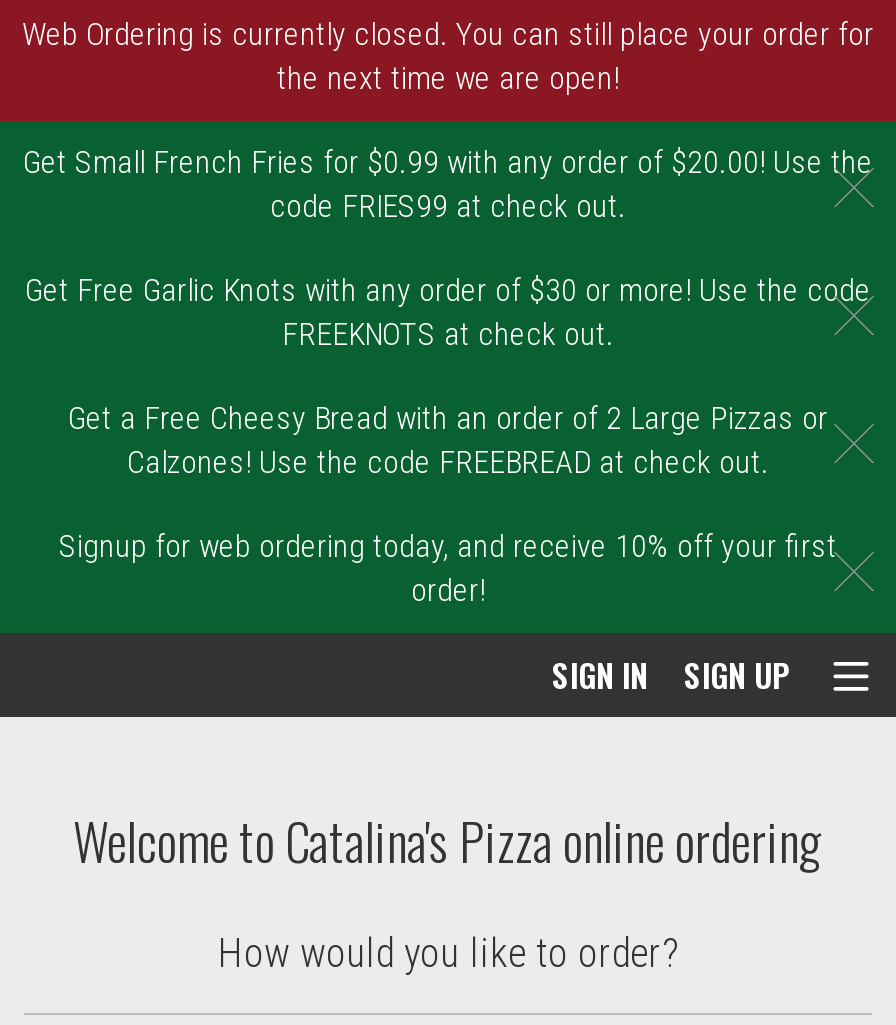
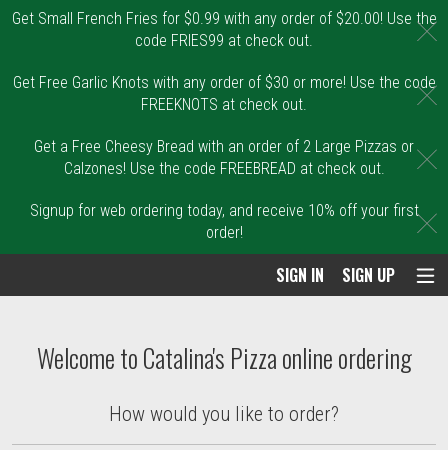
- Web Ordering is currently closed. You can still place your order for
- the next time we are open!
